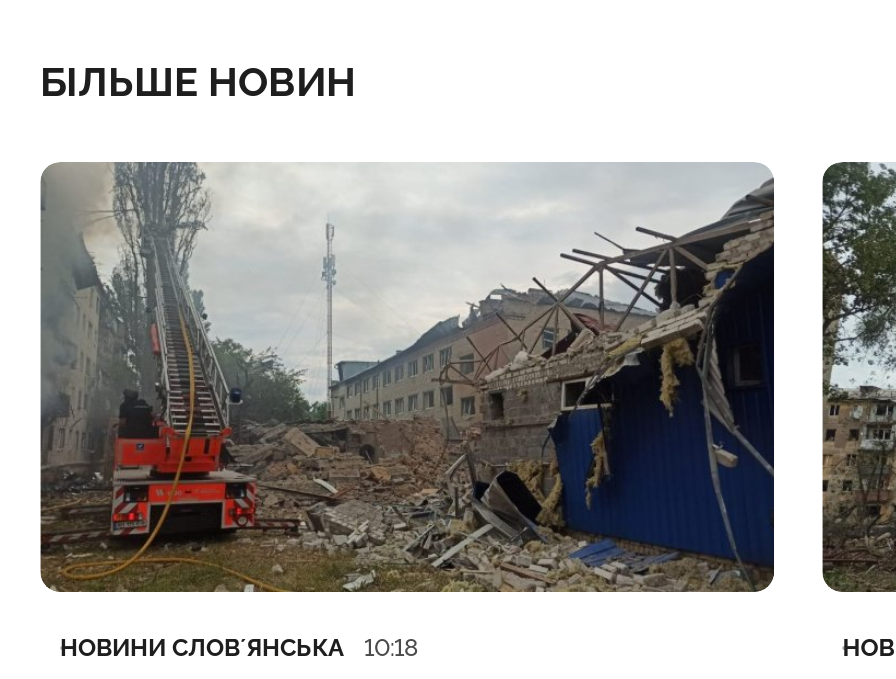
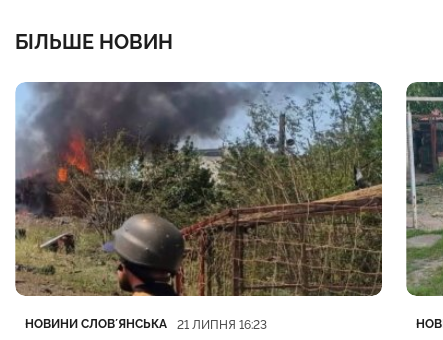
- [image]
- 10:18
+ [image]
+ 21 ЛИПНЯ 16:23

- [image]
+ [image]
